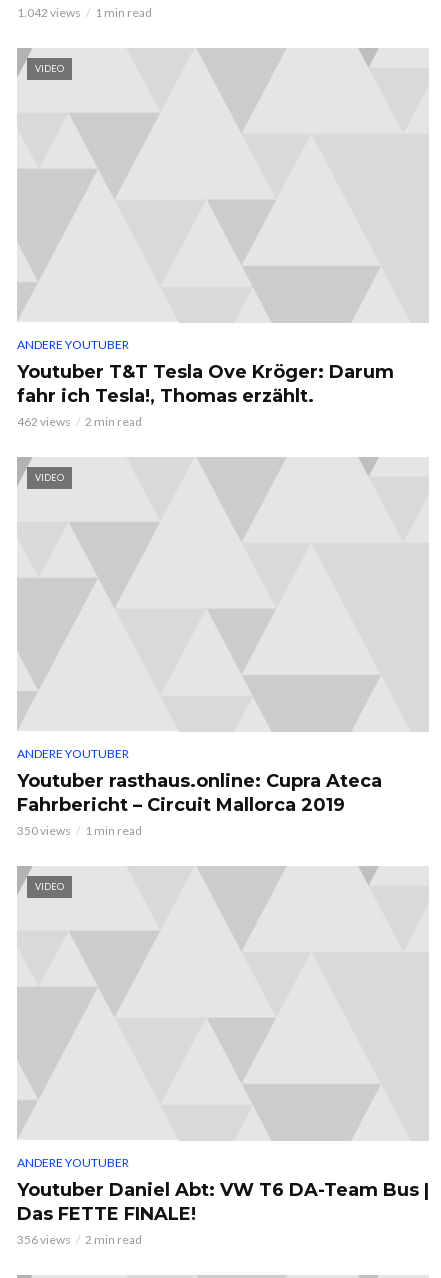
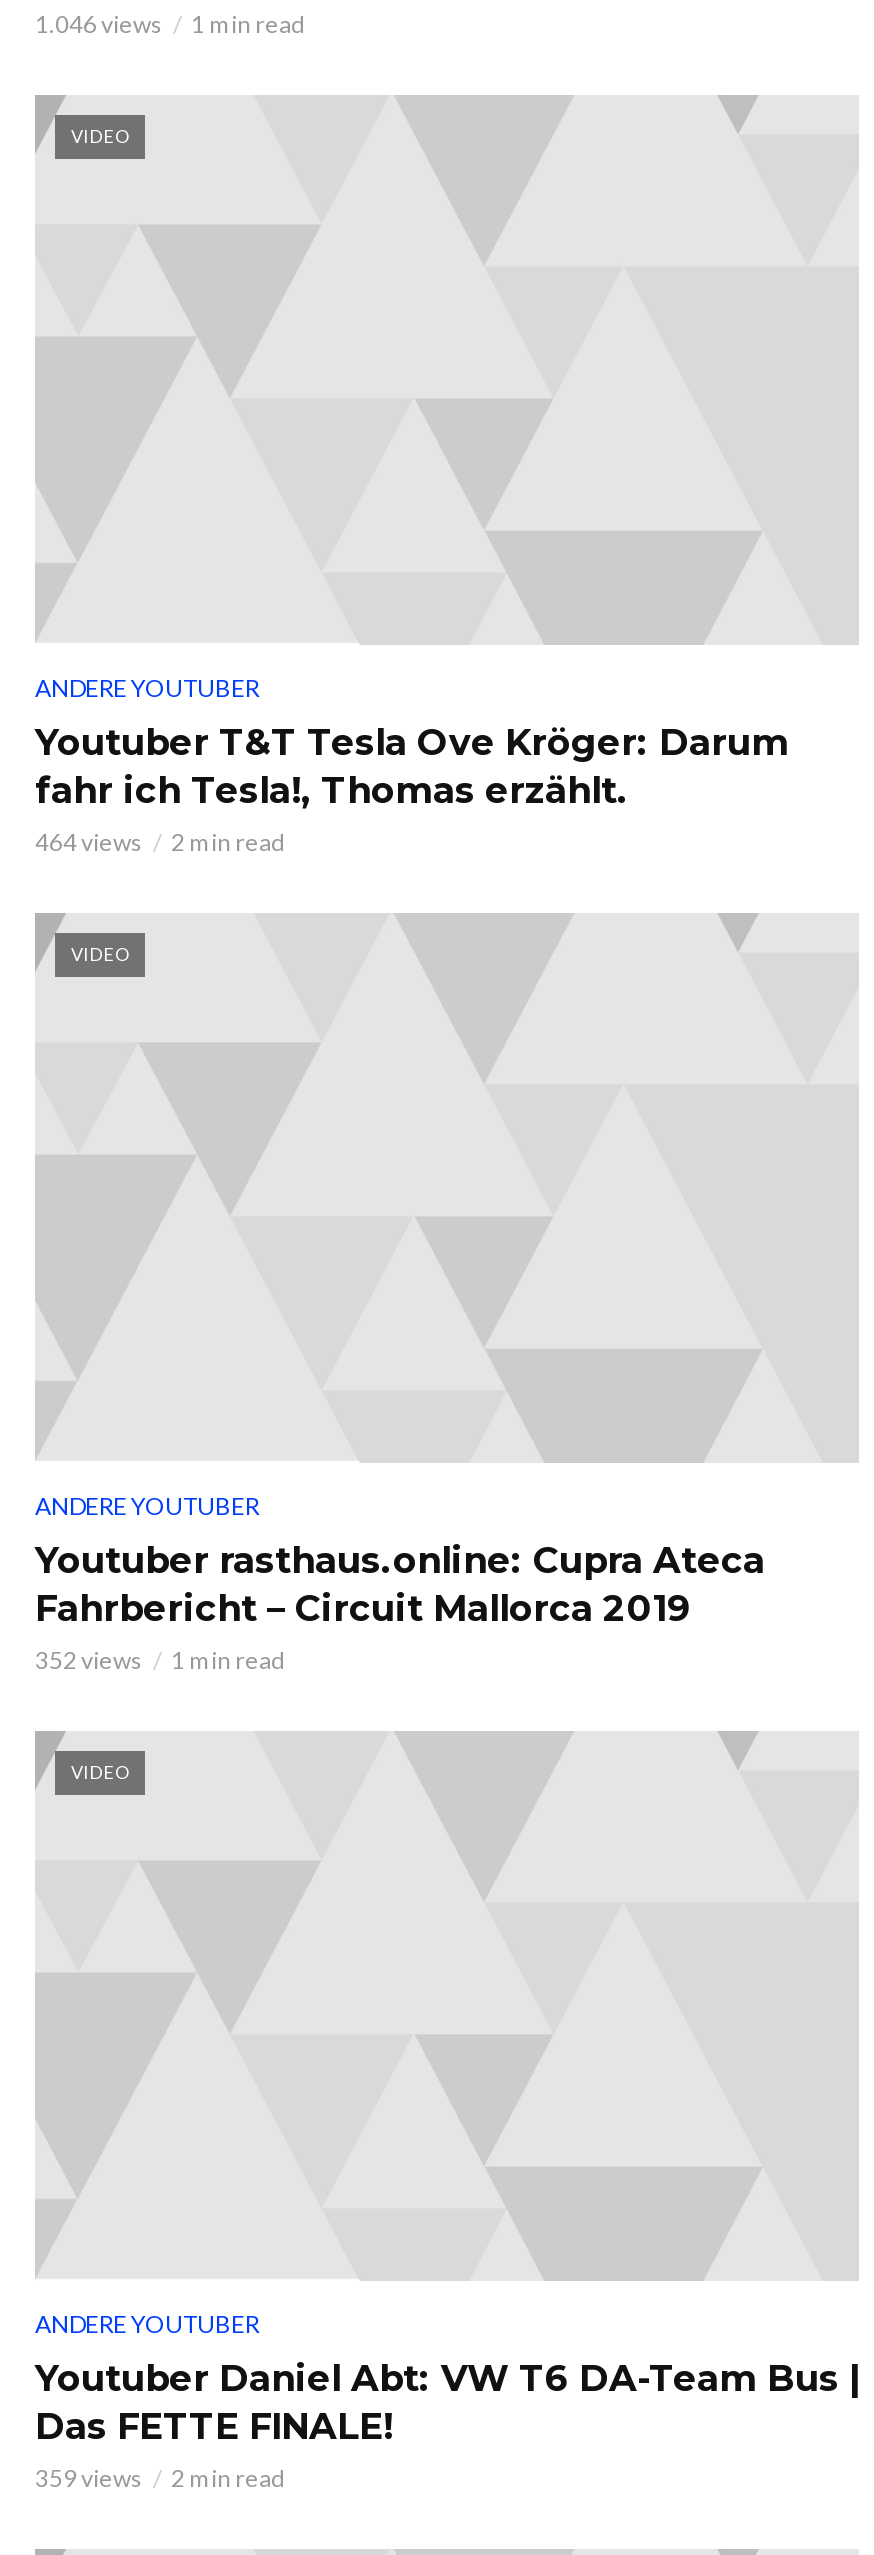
- 1.042 views 1 min read
+ 1.046 views 1 min read

- 462 views 2 min read
+ 464 views 2 min read

- 350 views 1 min read
+ 352 views 1 min read

- 356 views 2 min read
+ 359 views 2 min read
